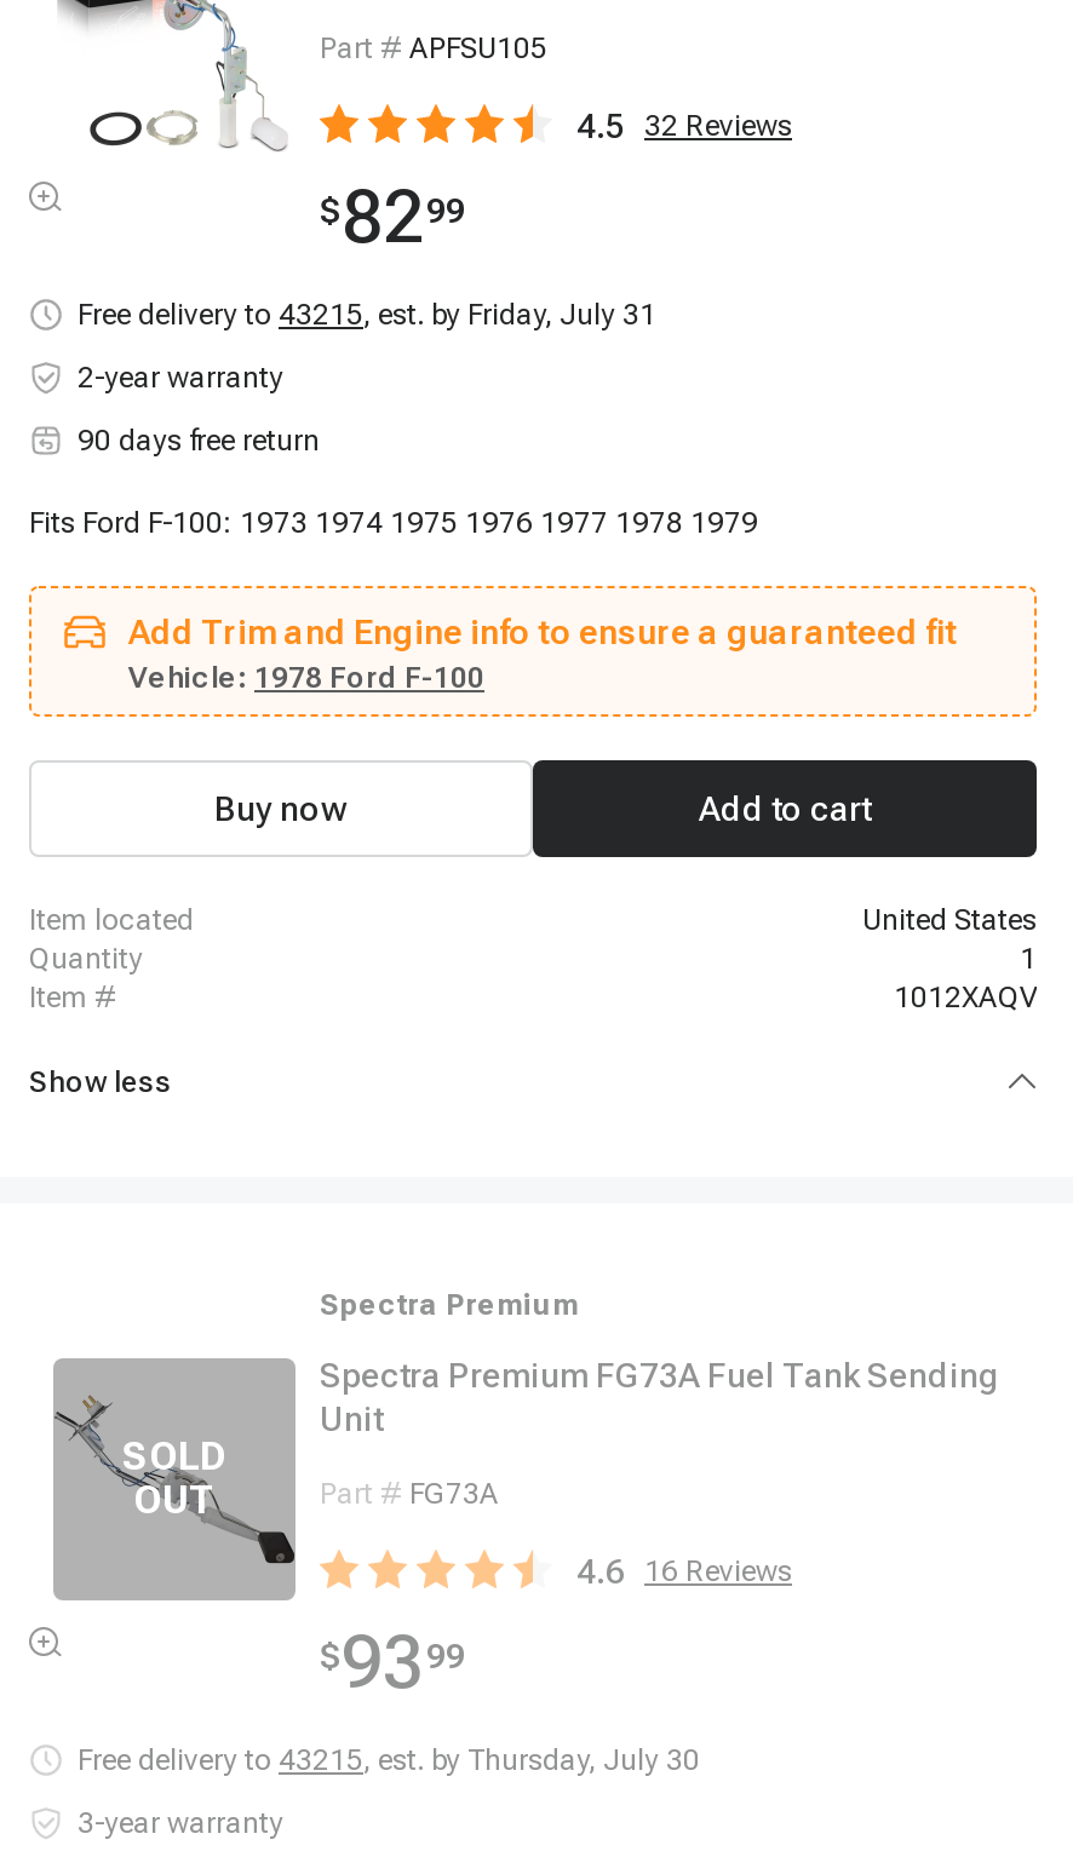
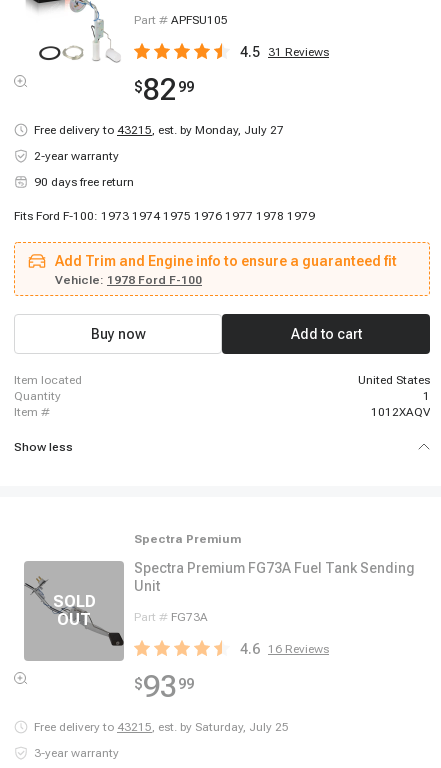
- 4.5 32 Reviews
+ 4.5 31 Reviews

- Free delivery to 43215, est. by Friday, July 31
+ Free delivery to 43215, est. by Monday, July 27

- Free delivery to 43215, est. by Thursday, July 30
+ Free delivery to 43215, est. by Saturday, July 25
